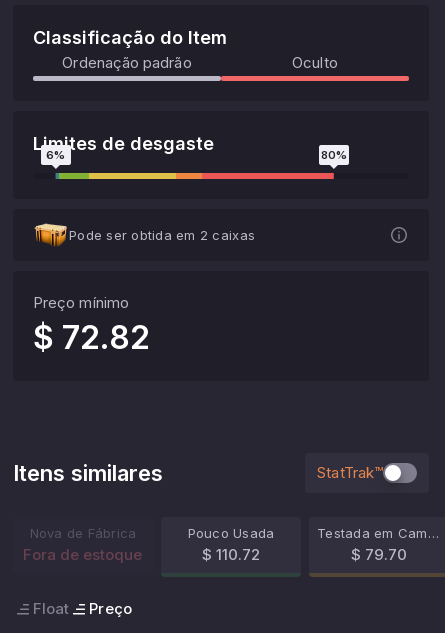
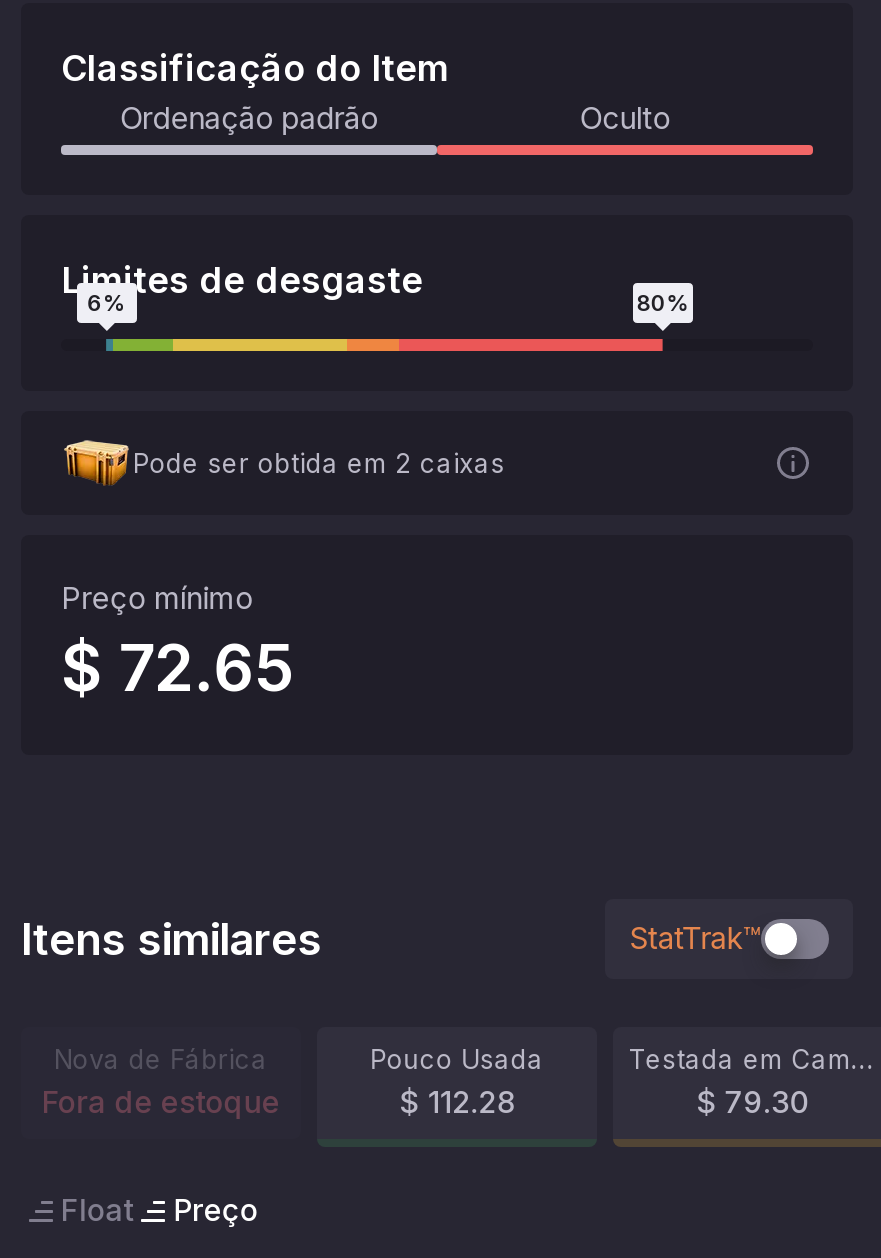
- $ 72.82
+ $ 72.65

- $ 110.72
+ $ 112.28

- $ 79.70
+ $ 79.30
